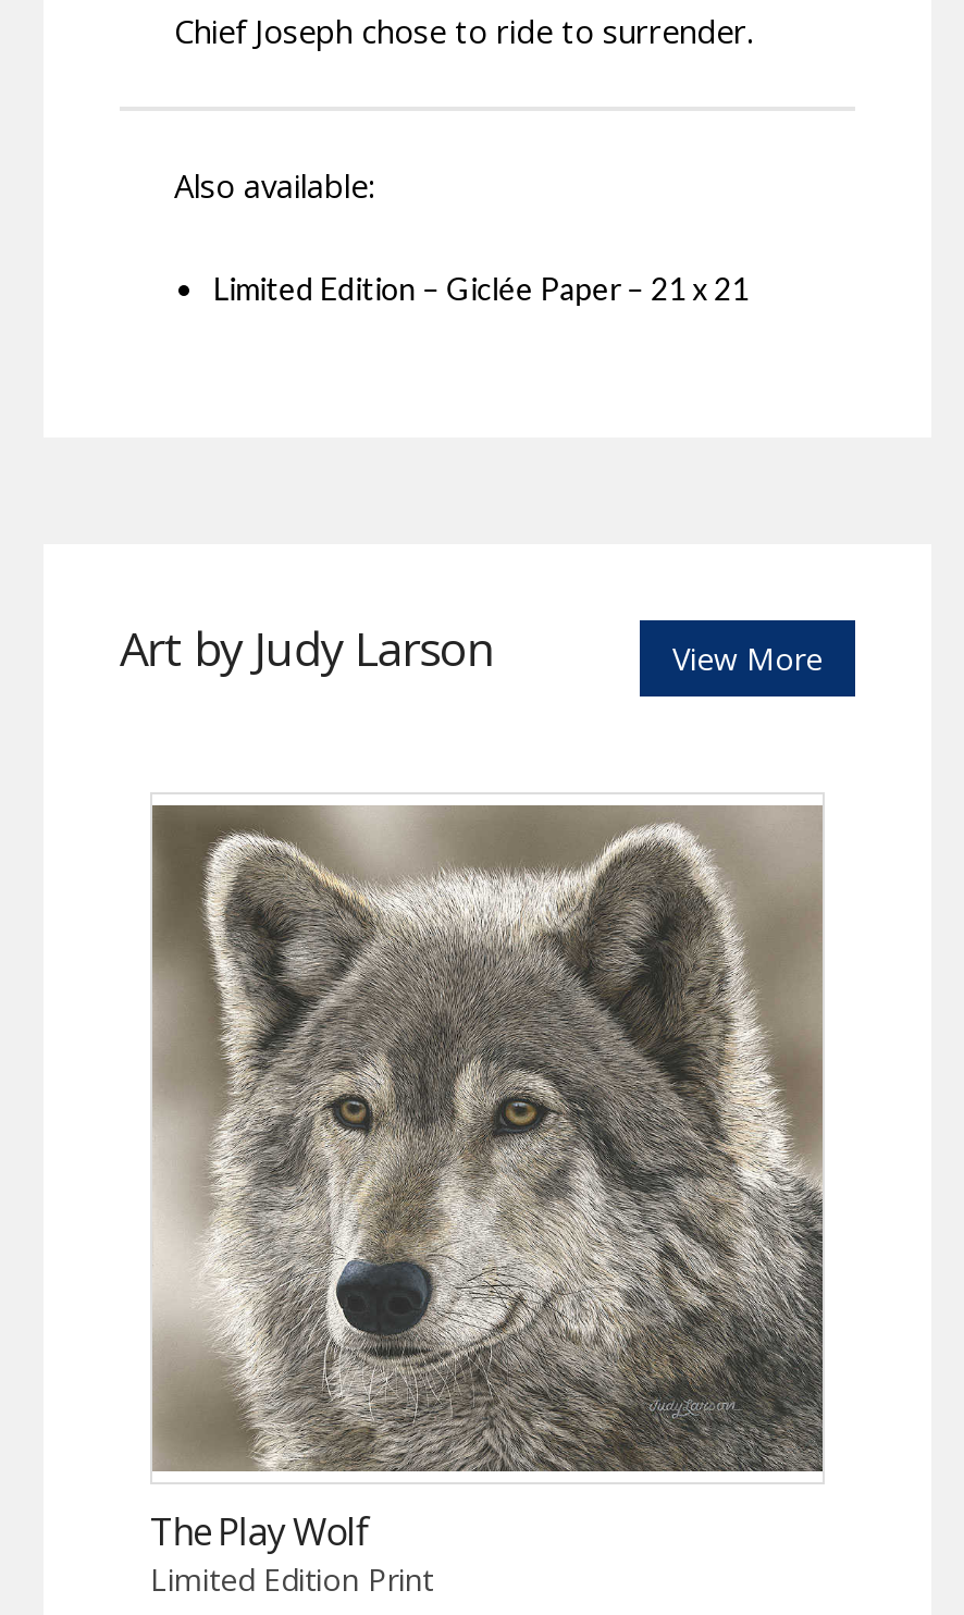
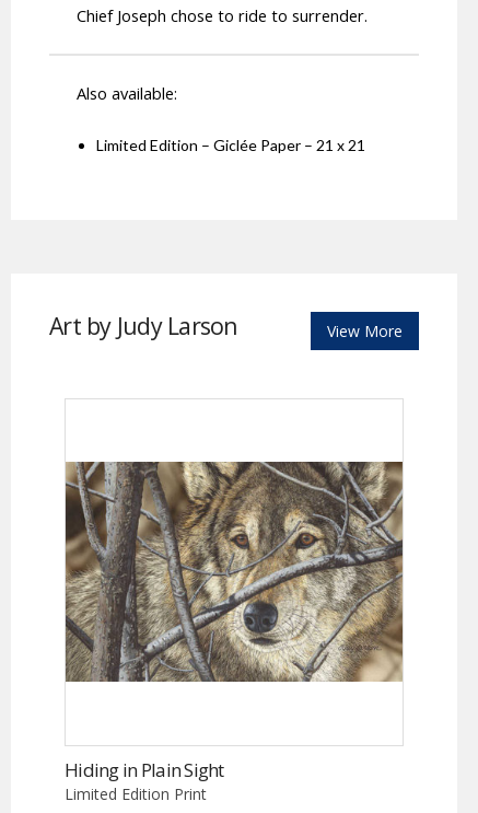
- [image]
- The Play Wolf
+ [image]
+ Hiding in Plain Sight
